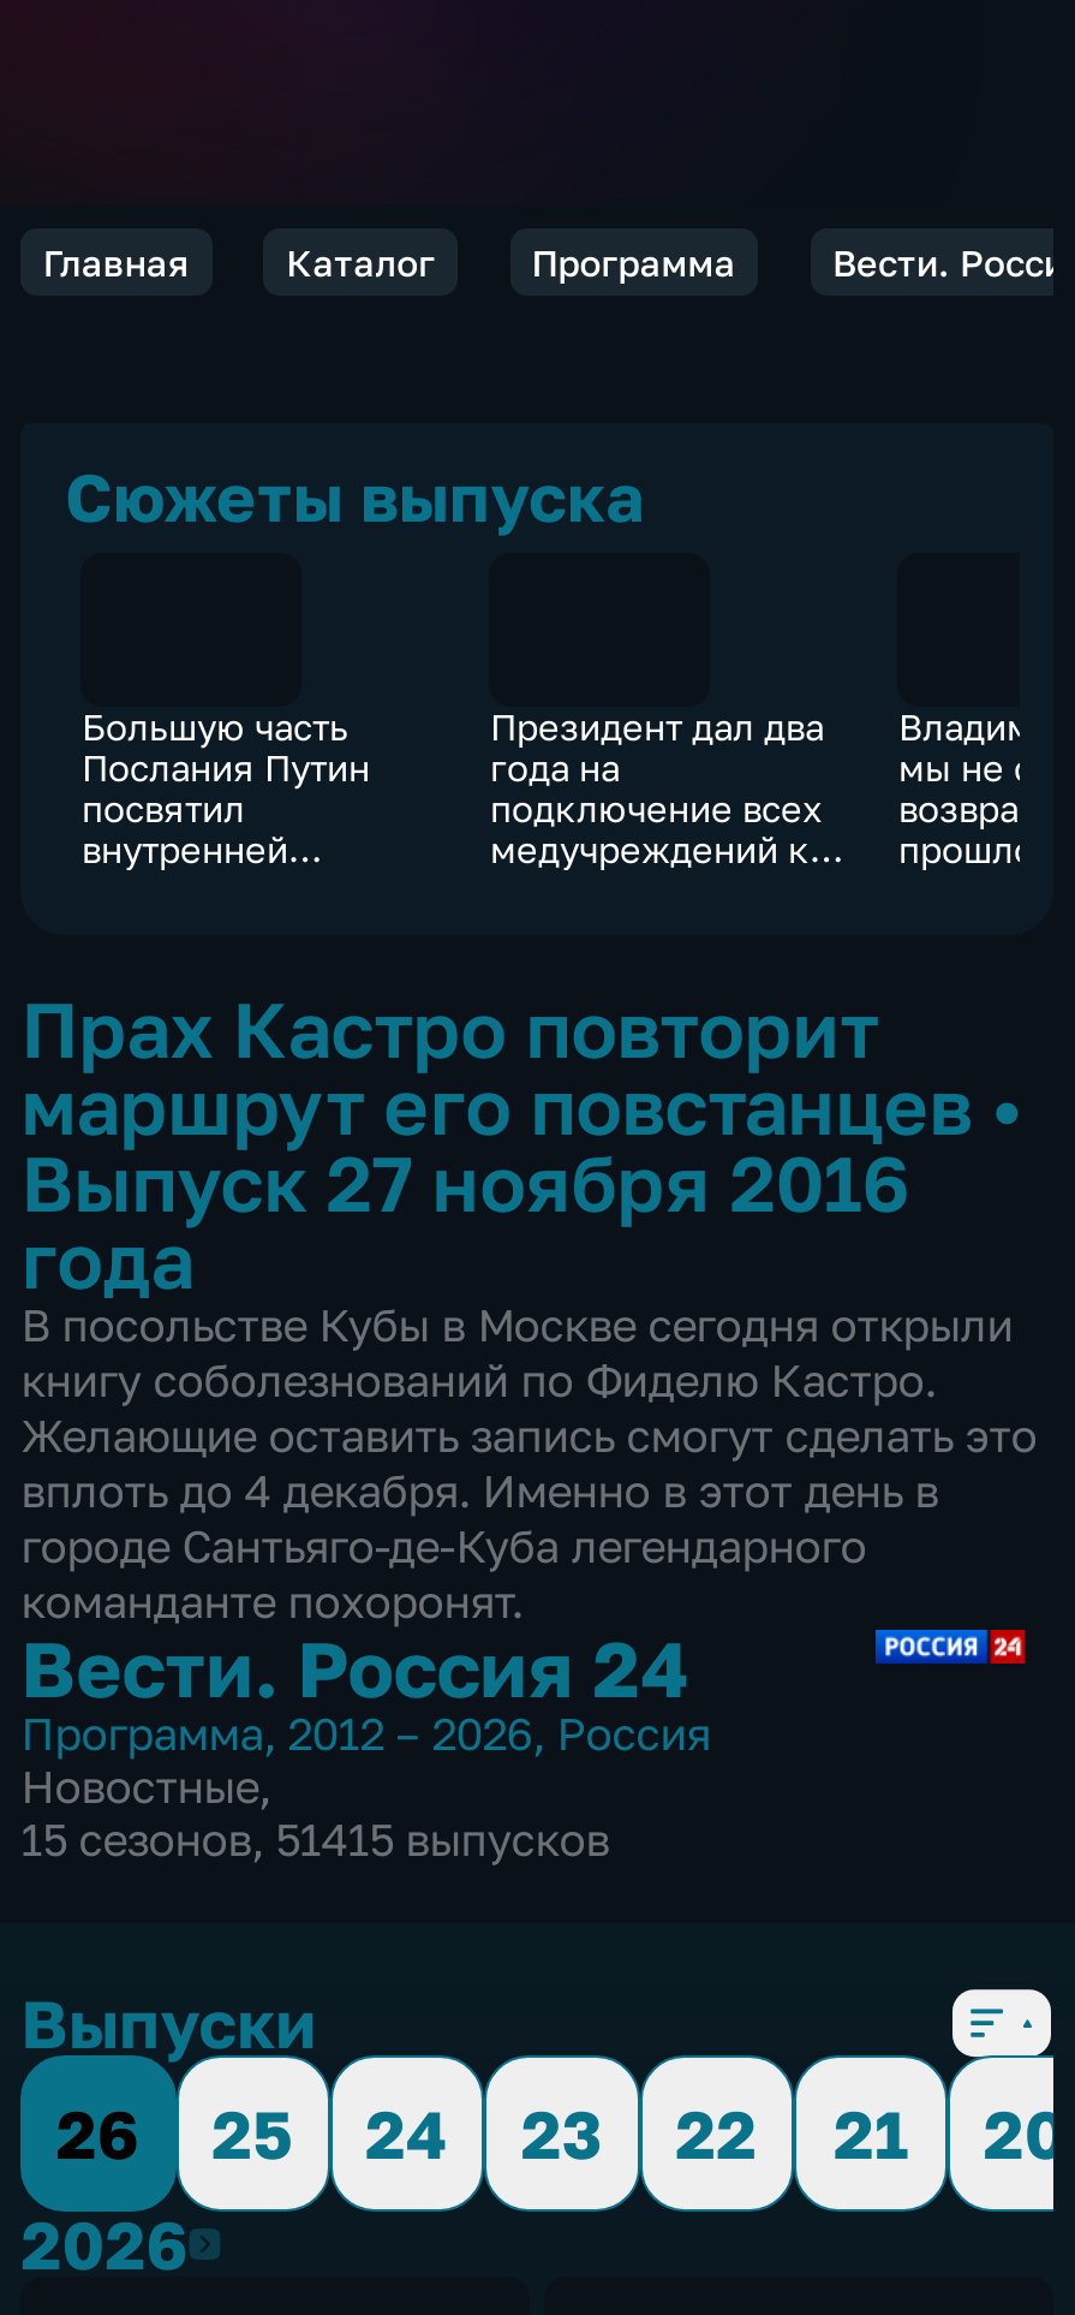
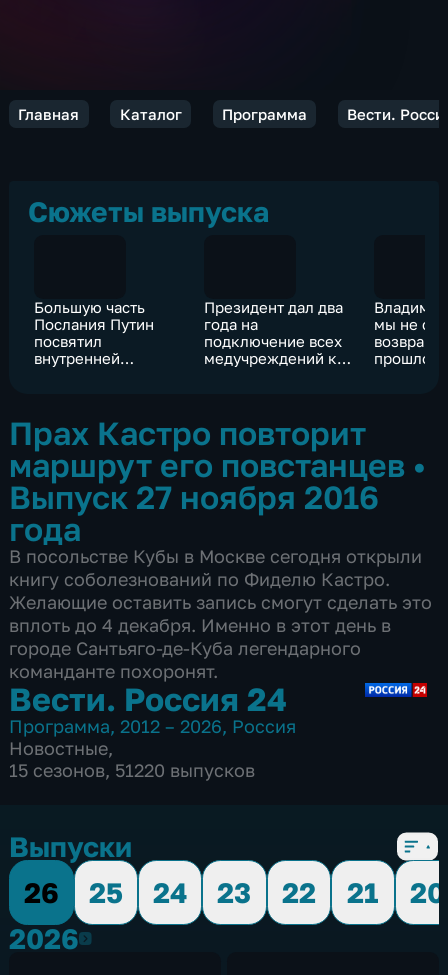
- 15 сезонов, 51415 выпусков
+ 15 сезонов, 51220 выпусков
